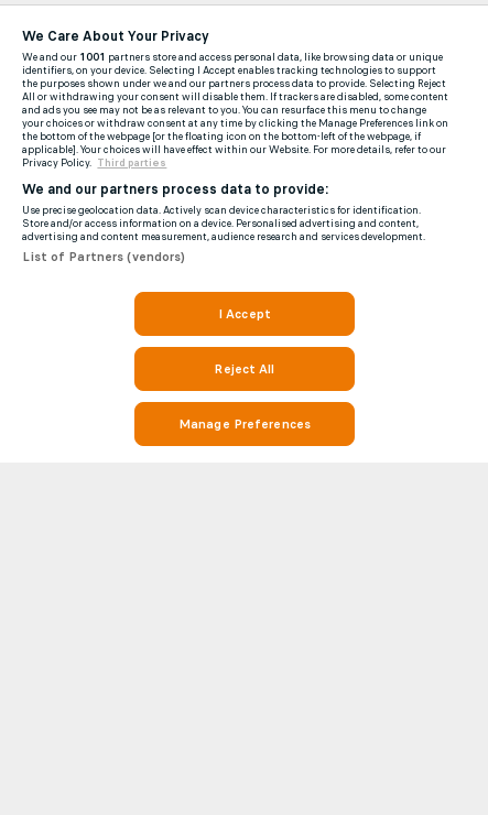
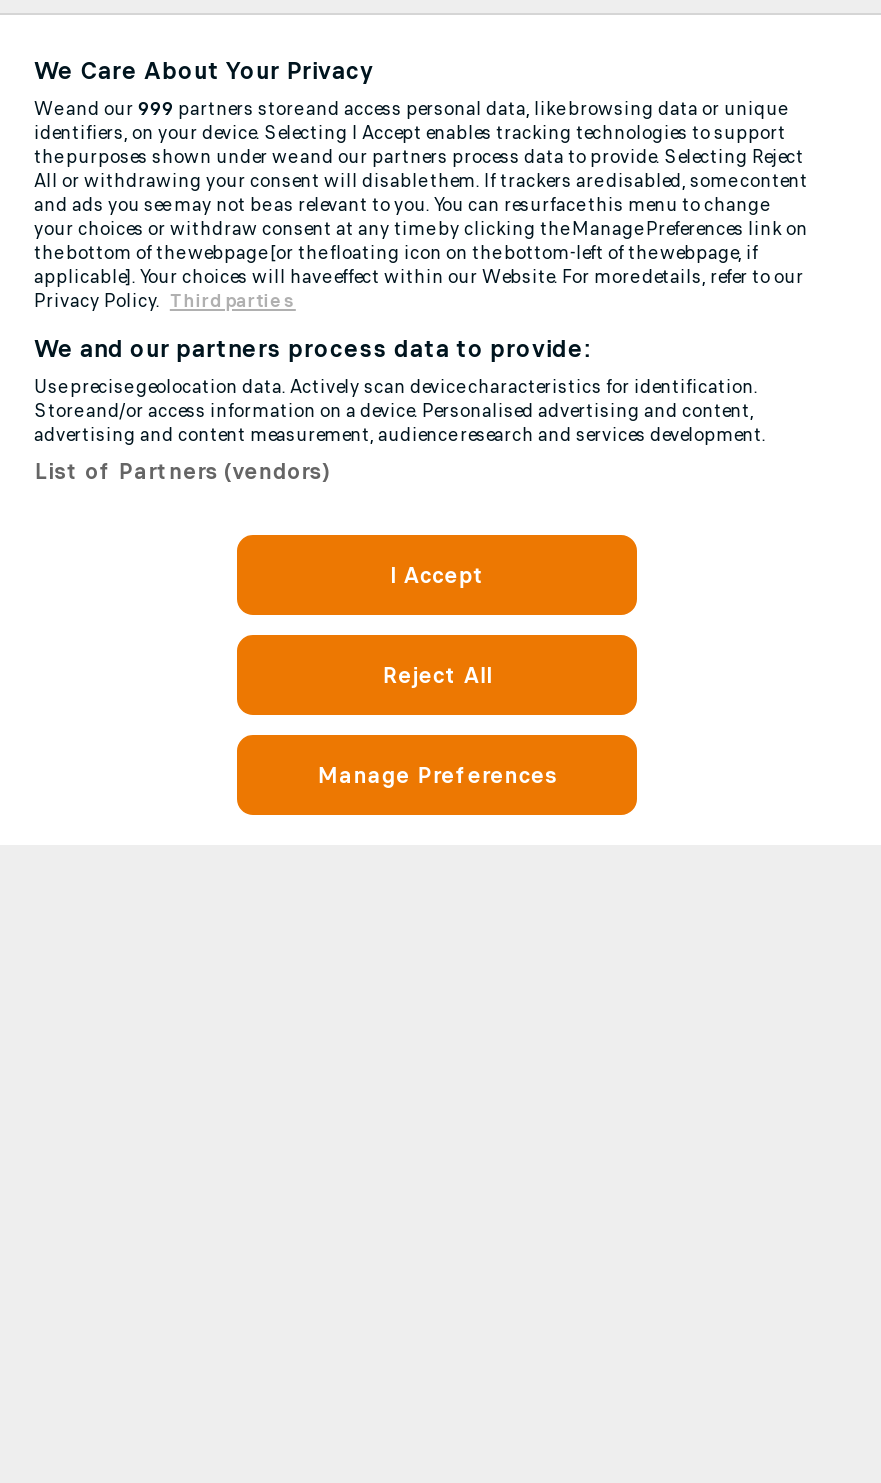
- We and our 1001 partners store and access personal data, like browsing data or unique
+ We and our 999 partners store and access personal data, like browsing data or unique
